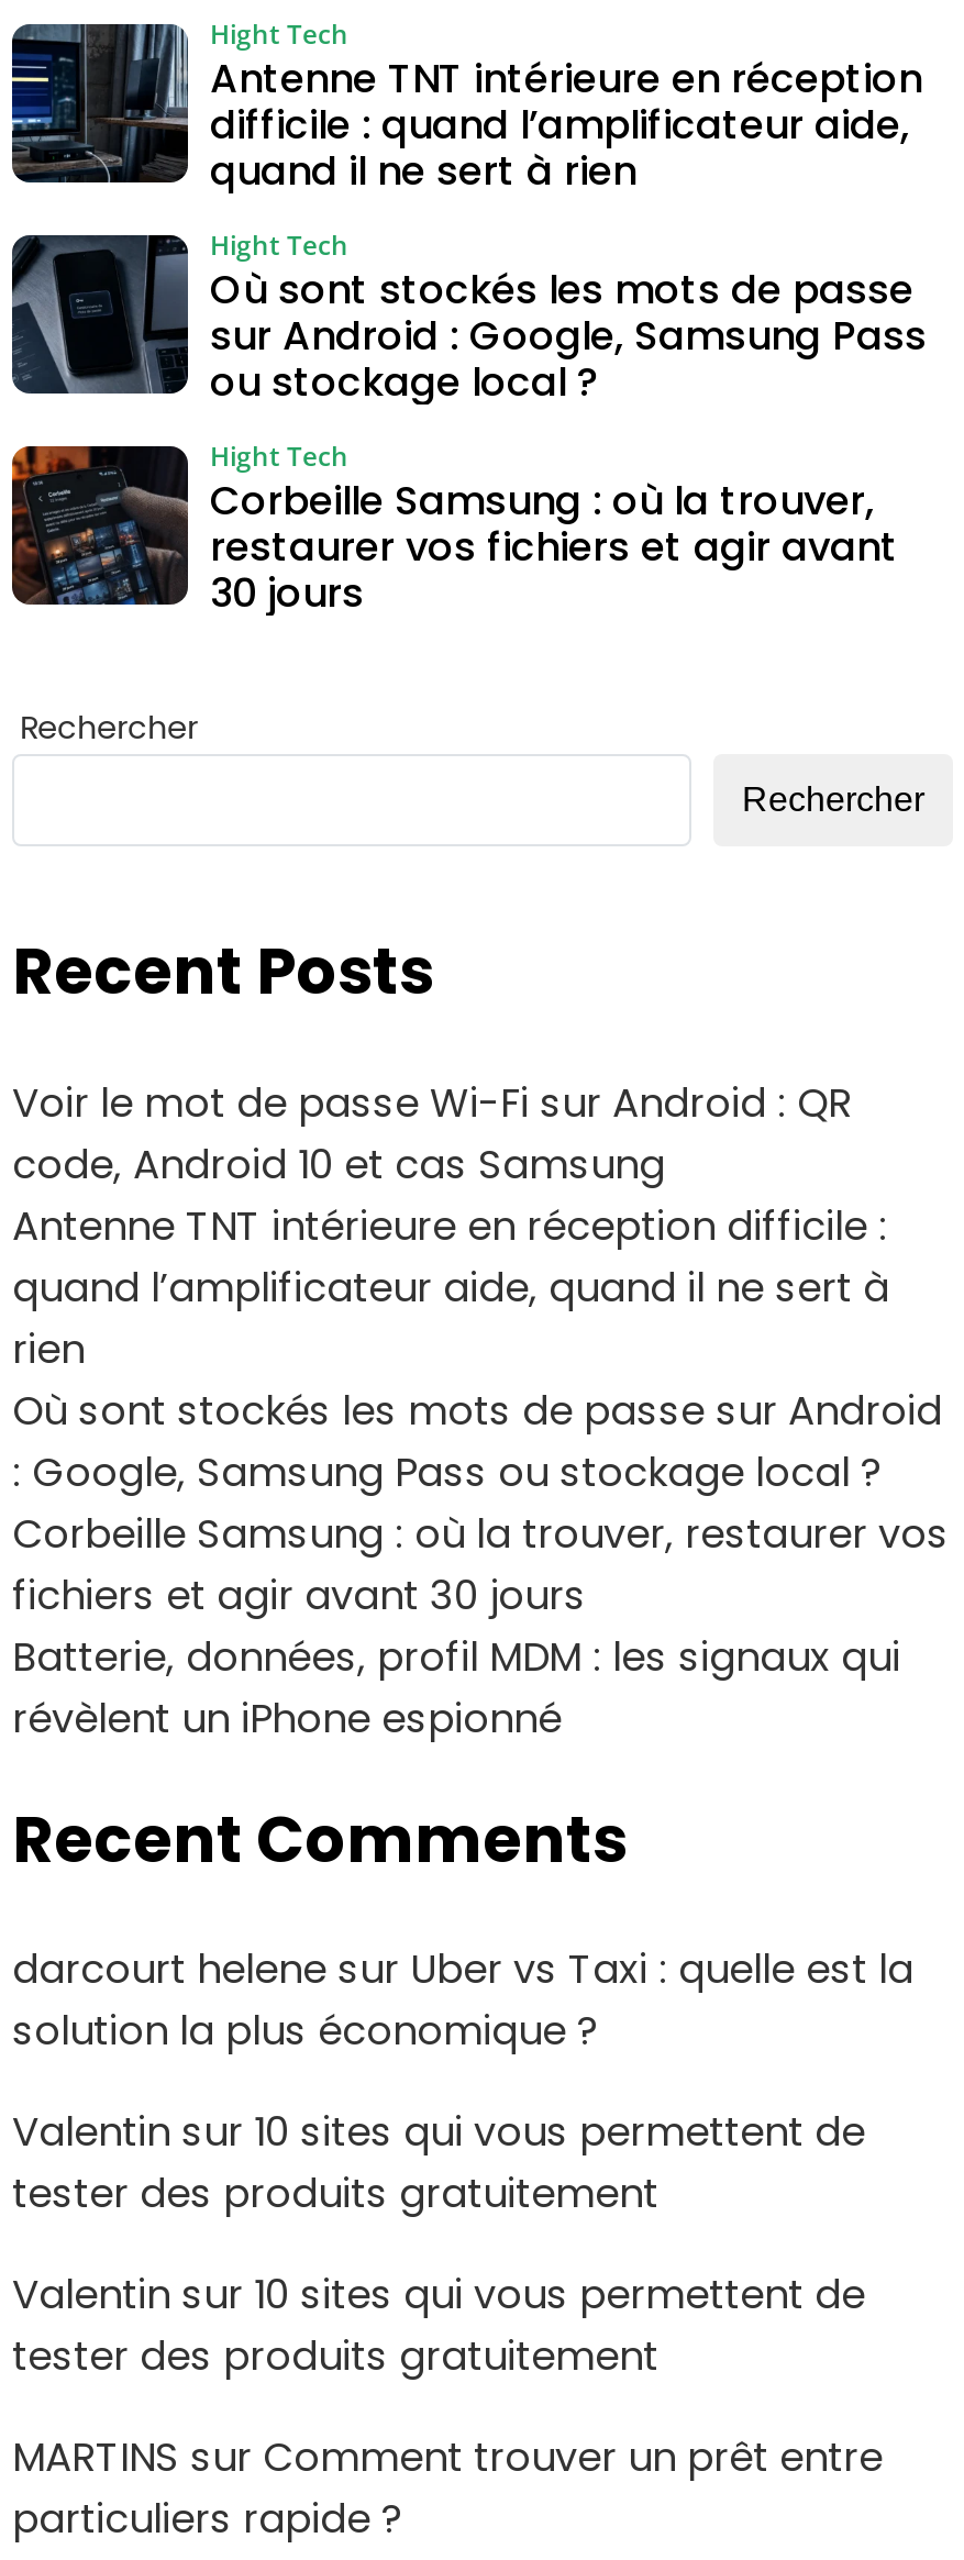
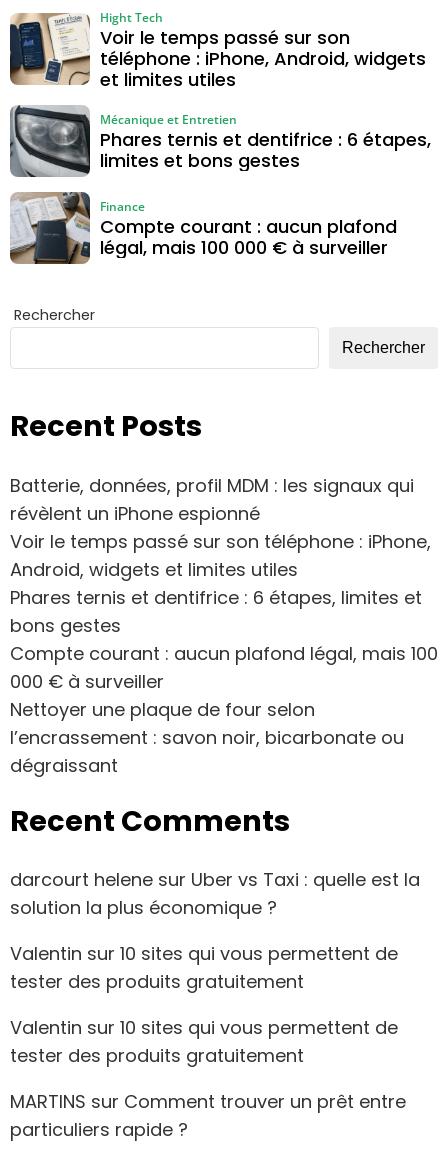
- [image]
- Antenne TNT intérieure en réception
- difficile : quand l’amplificateur aide,
- quand il ne sert à rien
+ [image]
+ Voir le temps passé sur son
+ téléphone : iPhone, Android, widgets
+ et limites utiles

- [image]
- Où sont stockés les mots de passe
- sur Android : Google, Samsung Pass
- ou stockage local ?
+ [image]
+ Phares ternis et dentifrice : 6 étapes,
+ limites et bons gestes

- Hight Tech
+ Mécanique et Entretien

- [image]
- Corbeille Samsung : où la trouver,
- restaurer vos fichiers et agir avant
- 30 jours
+ [image]
+ Compte courant : aucun plafond
+ légal, mais 100 000 € à surveiller

- Hight Tech
+ Finance

- Voir le mot de passe Wi-Fi sur Android : QR
- code, Android 10 et cas Samsung
- Antenne TNT intérieure en réception difficile :
- quand l’amplificateur aide, quand il ne sert à
- rien
- Où sont stockés les mots de passe sur Android
- : Google, Samsung Pass ou stockage local ?
- Corbeille Samsung : où la trouver, restaurer vos
- fichiers et agir avant 30 jours

moved up: Batterie, données, profil MDM : les signaux qui | révèlent un iPhone espionné

+ Voir le temps passé sur son téléphone : iPhone,
+ Android, widgets et limites utiles
+ Phares ternis et dentifrice : 6 étapes, limites et
+ bons gestes
+ Compte courant : aucun plafond légal, mais 100
+ 000 € à surveiller
+ Nettoyer une plaque de four selon
+ l’encrassement : savon noir, bicarbonate ou
+ dégraissant
